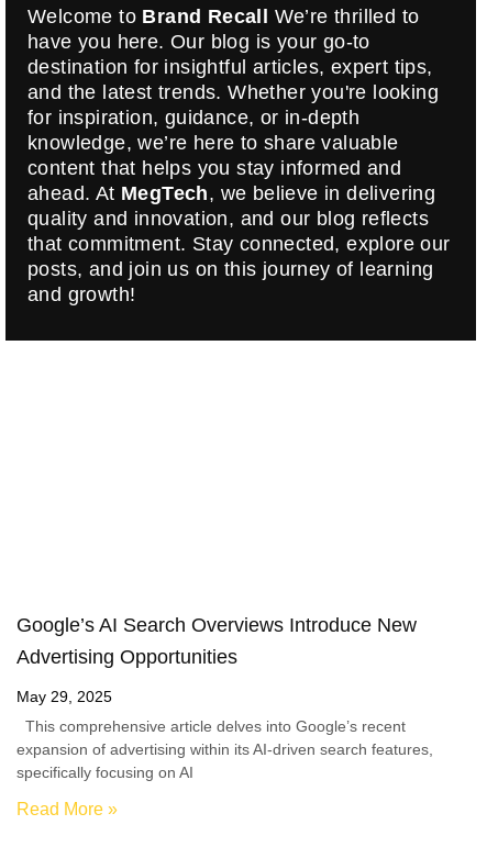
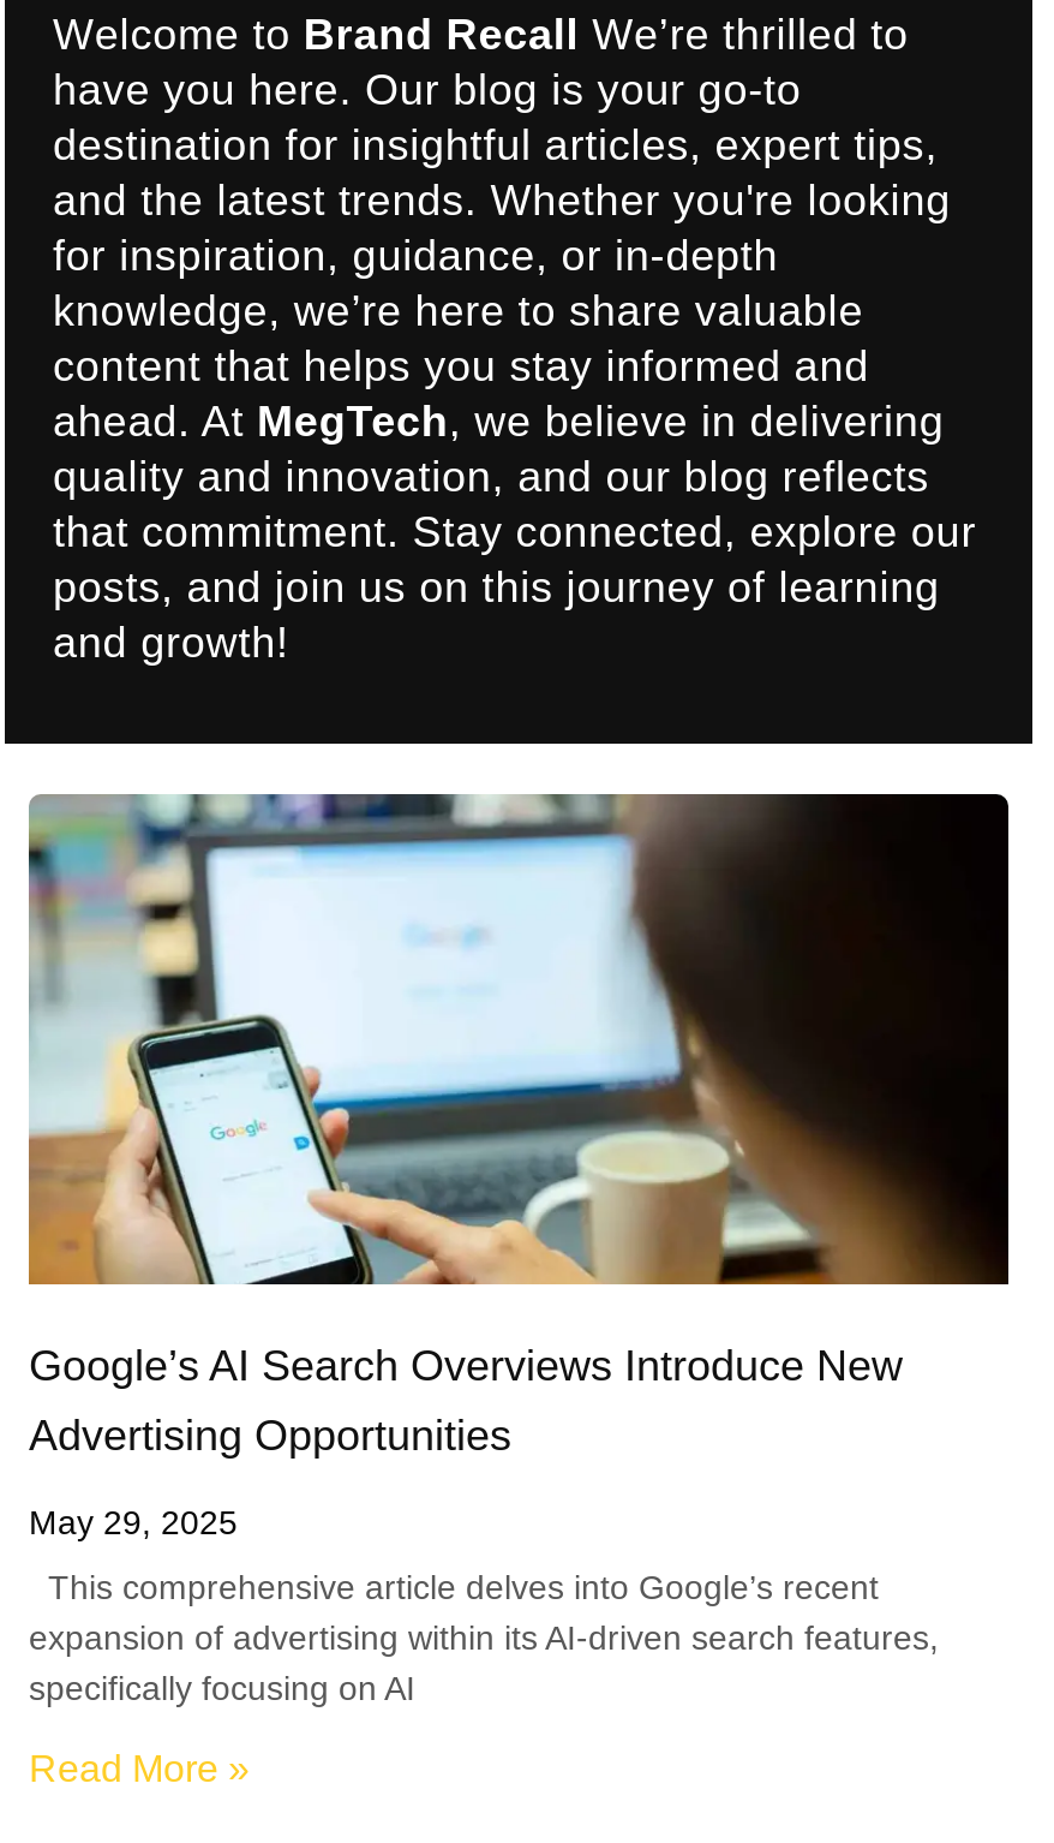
+ [image]
